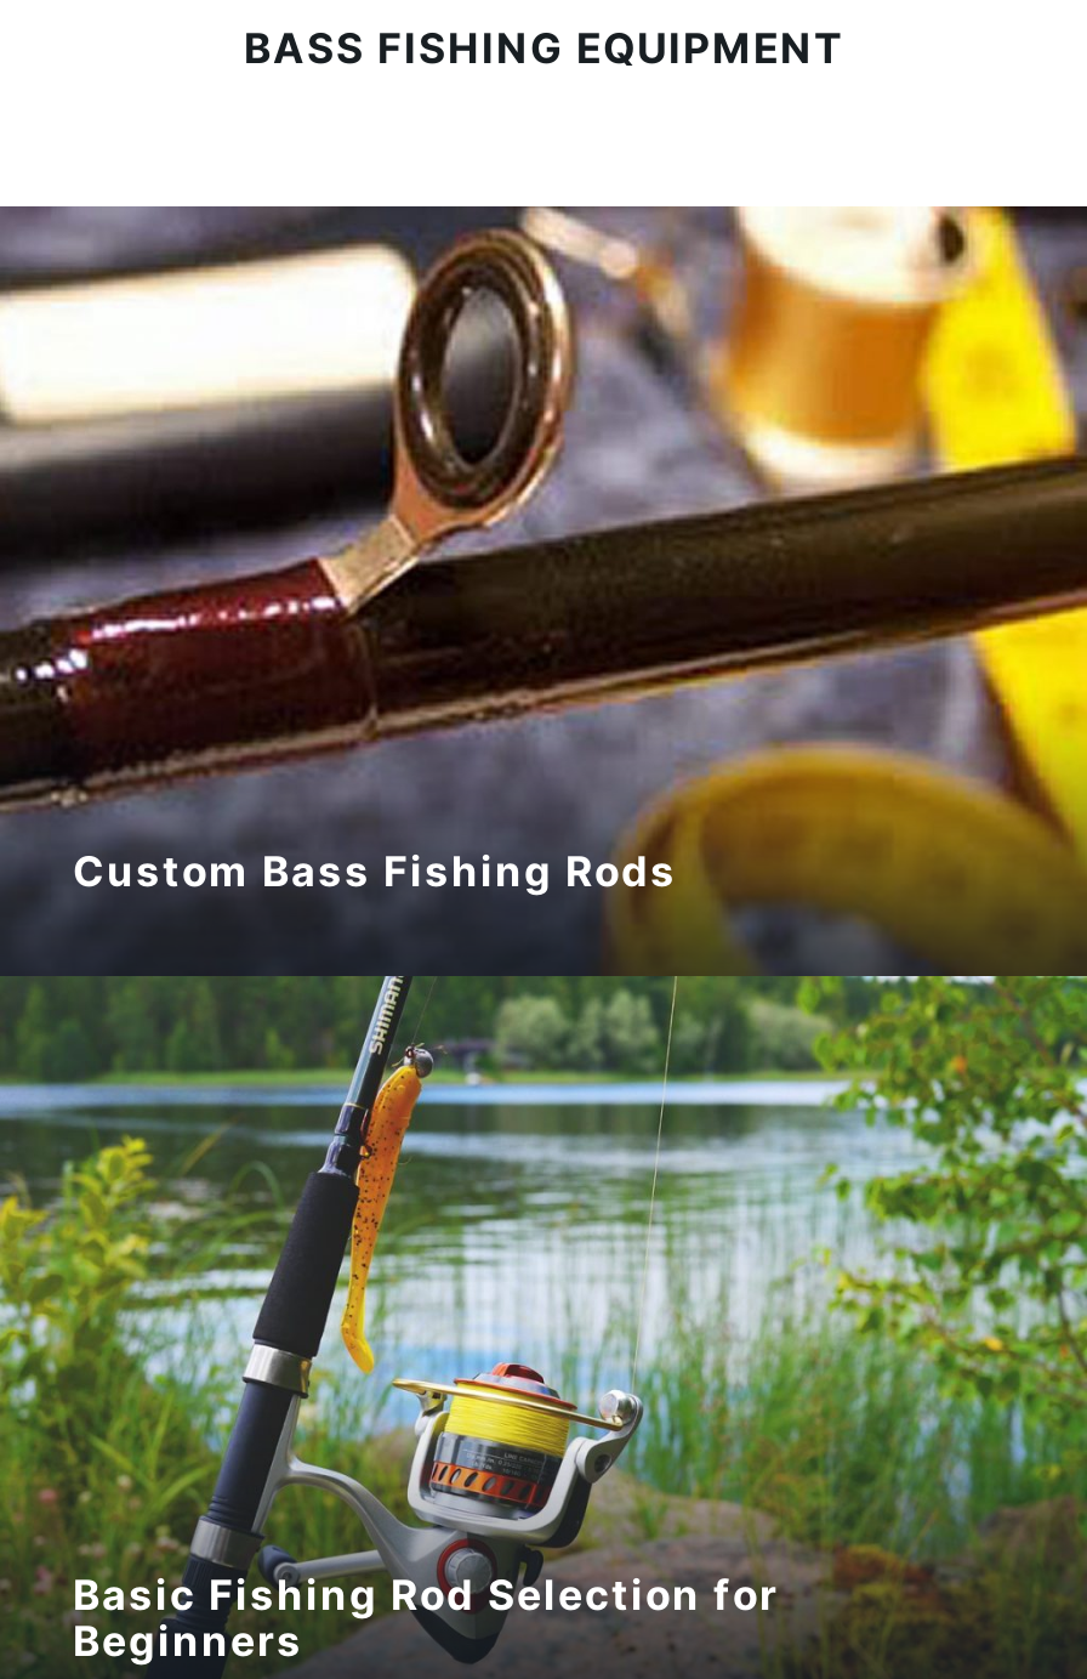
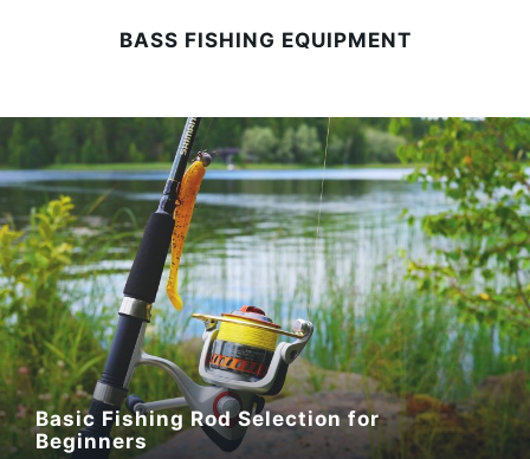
- [image]
- Custom Bass Fishing Rods
